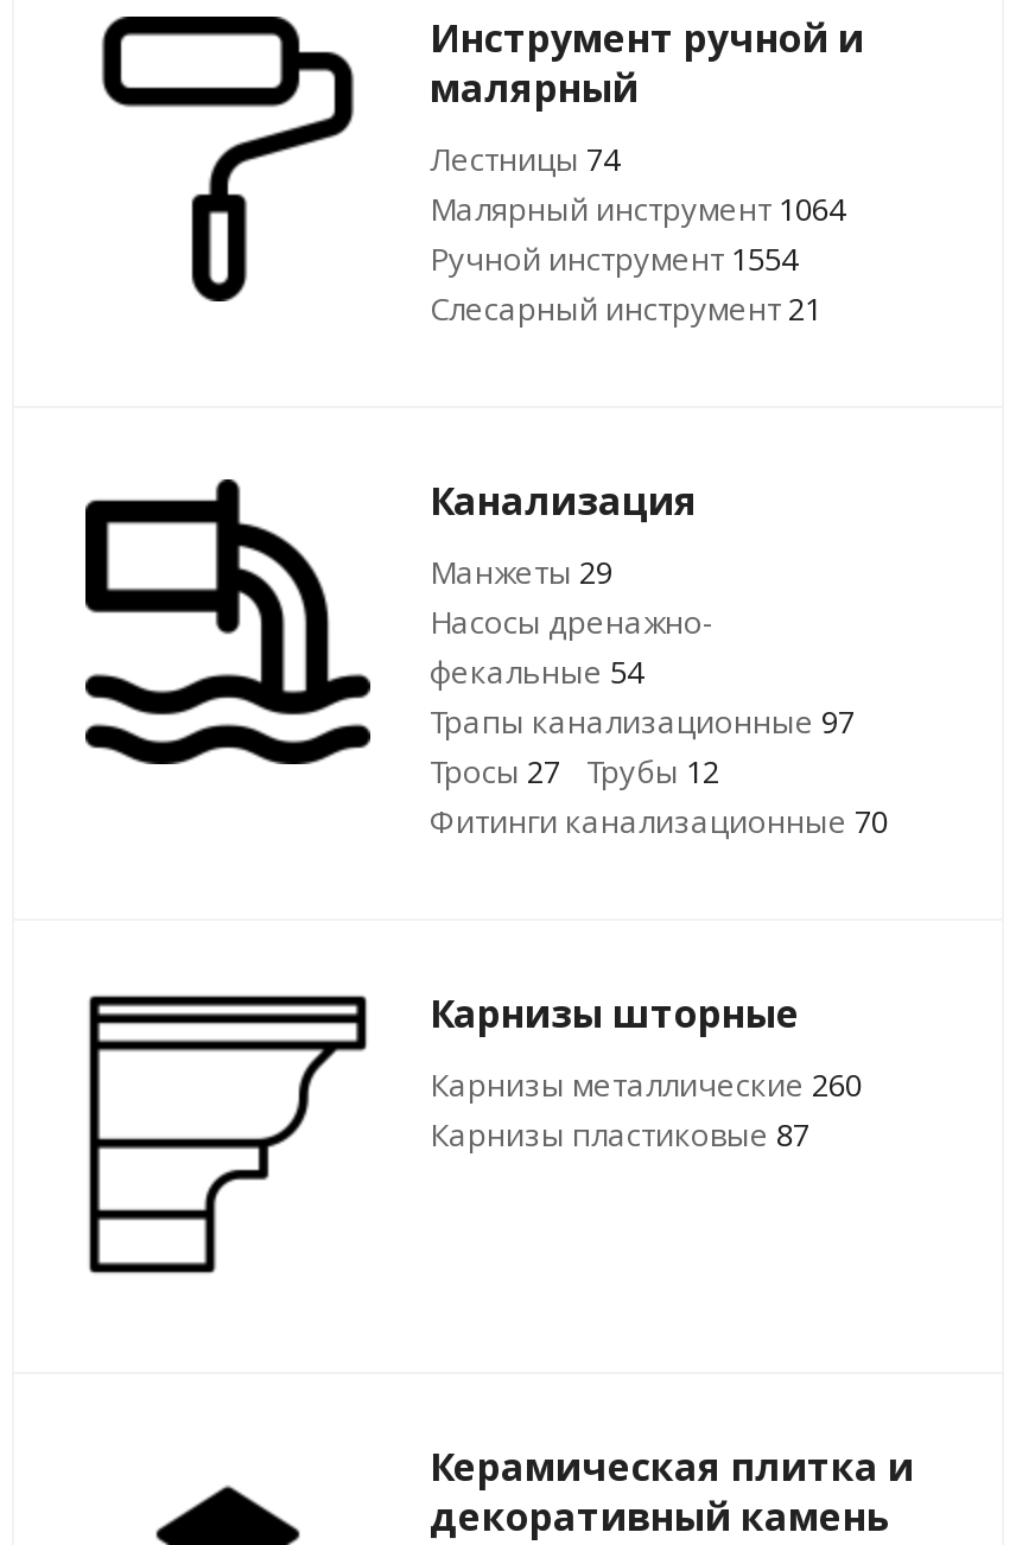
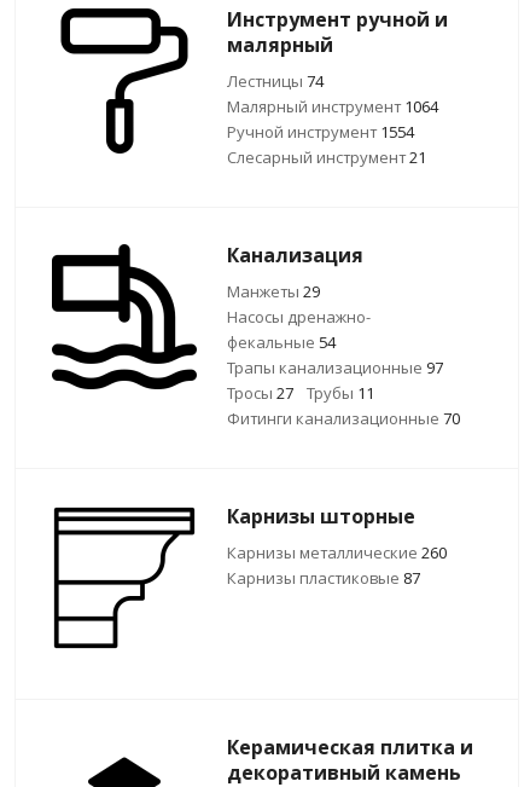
- Тросы 27 Трубы 12
+ Тросы 27 Трубы 11
